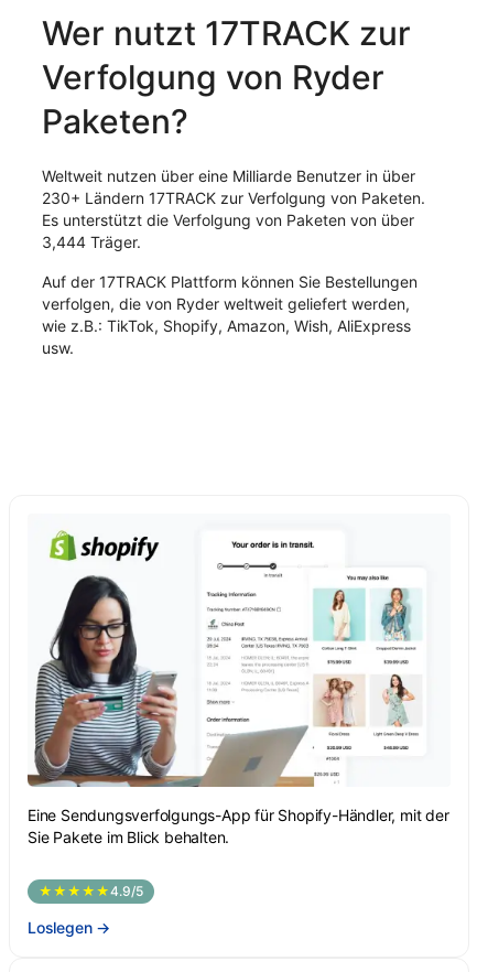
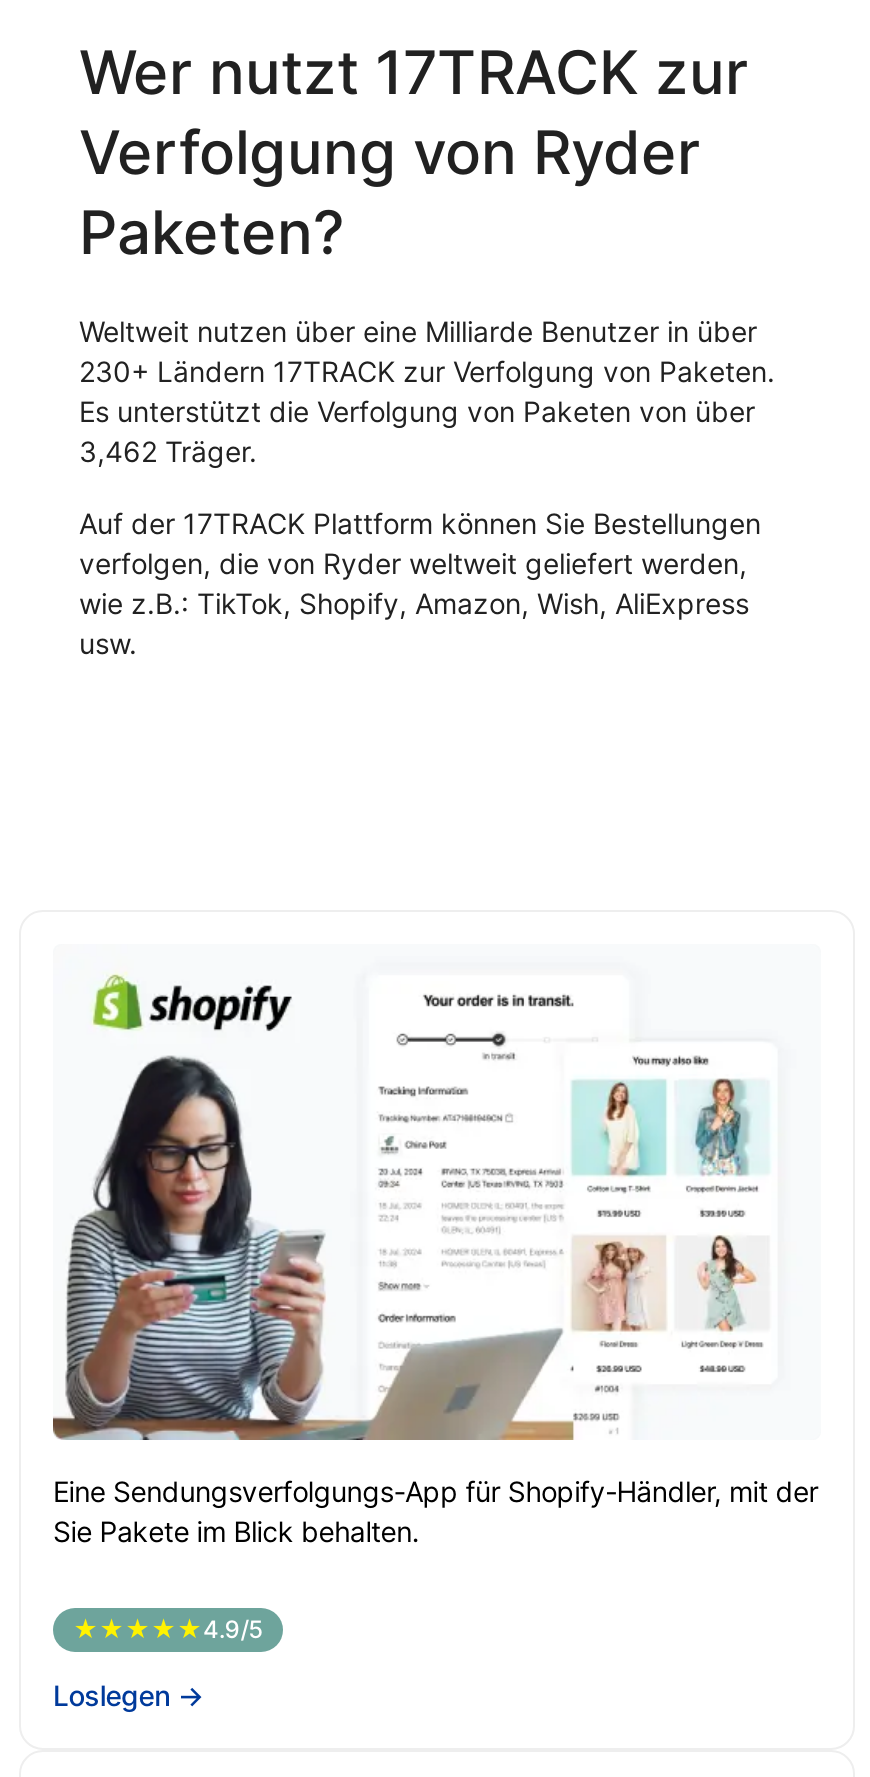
- 3,444 Träger.
+ 3,462 Träger.
